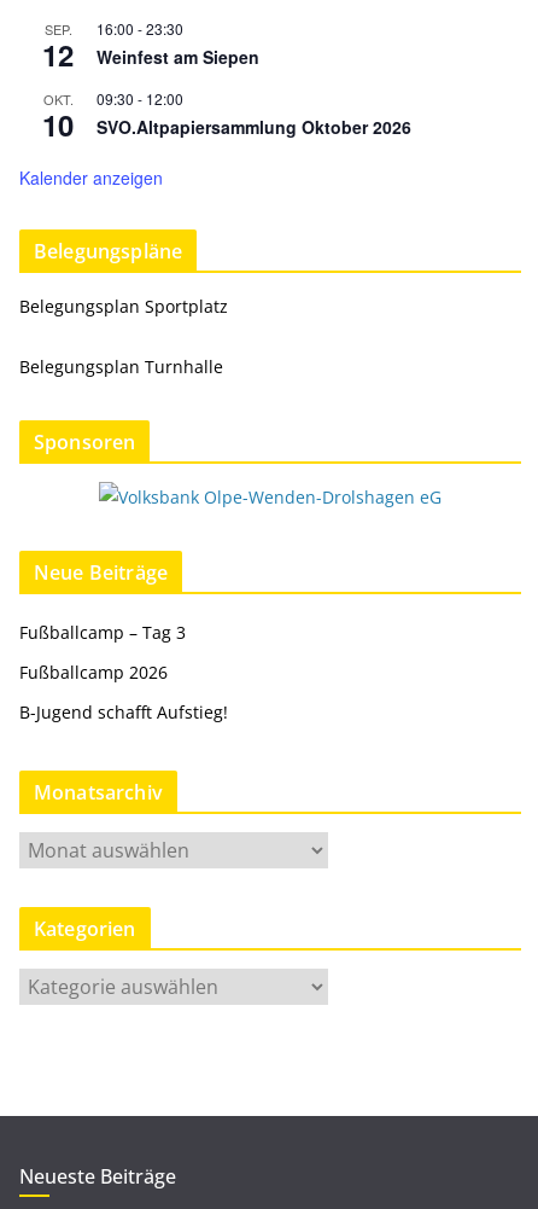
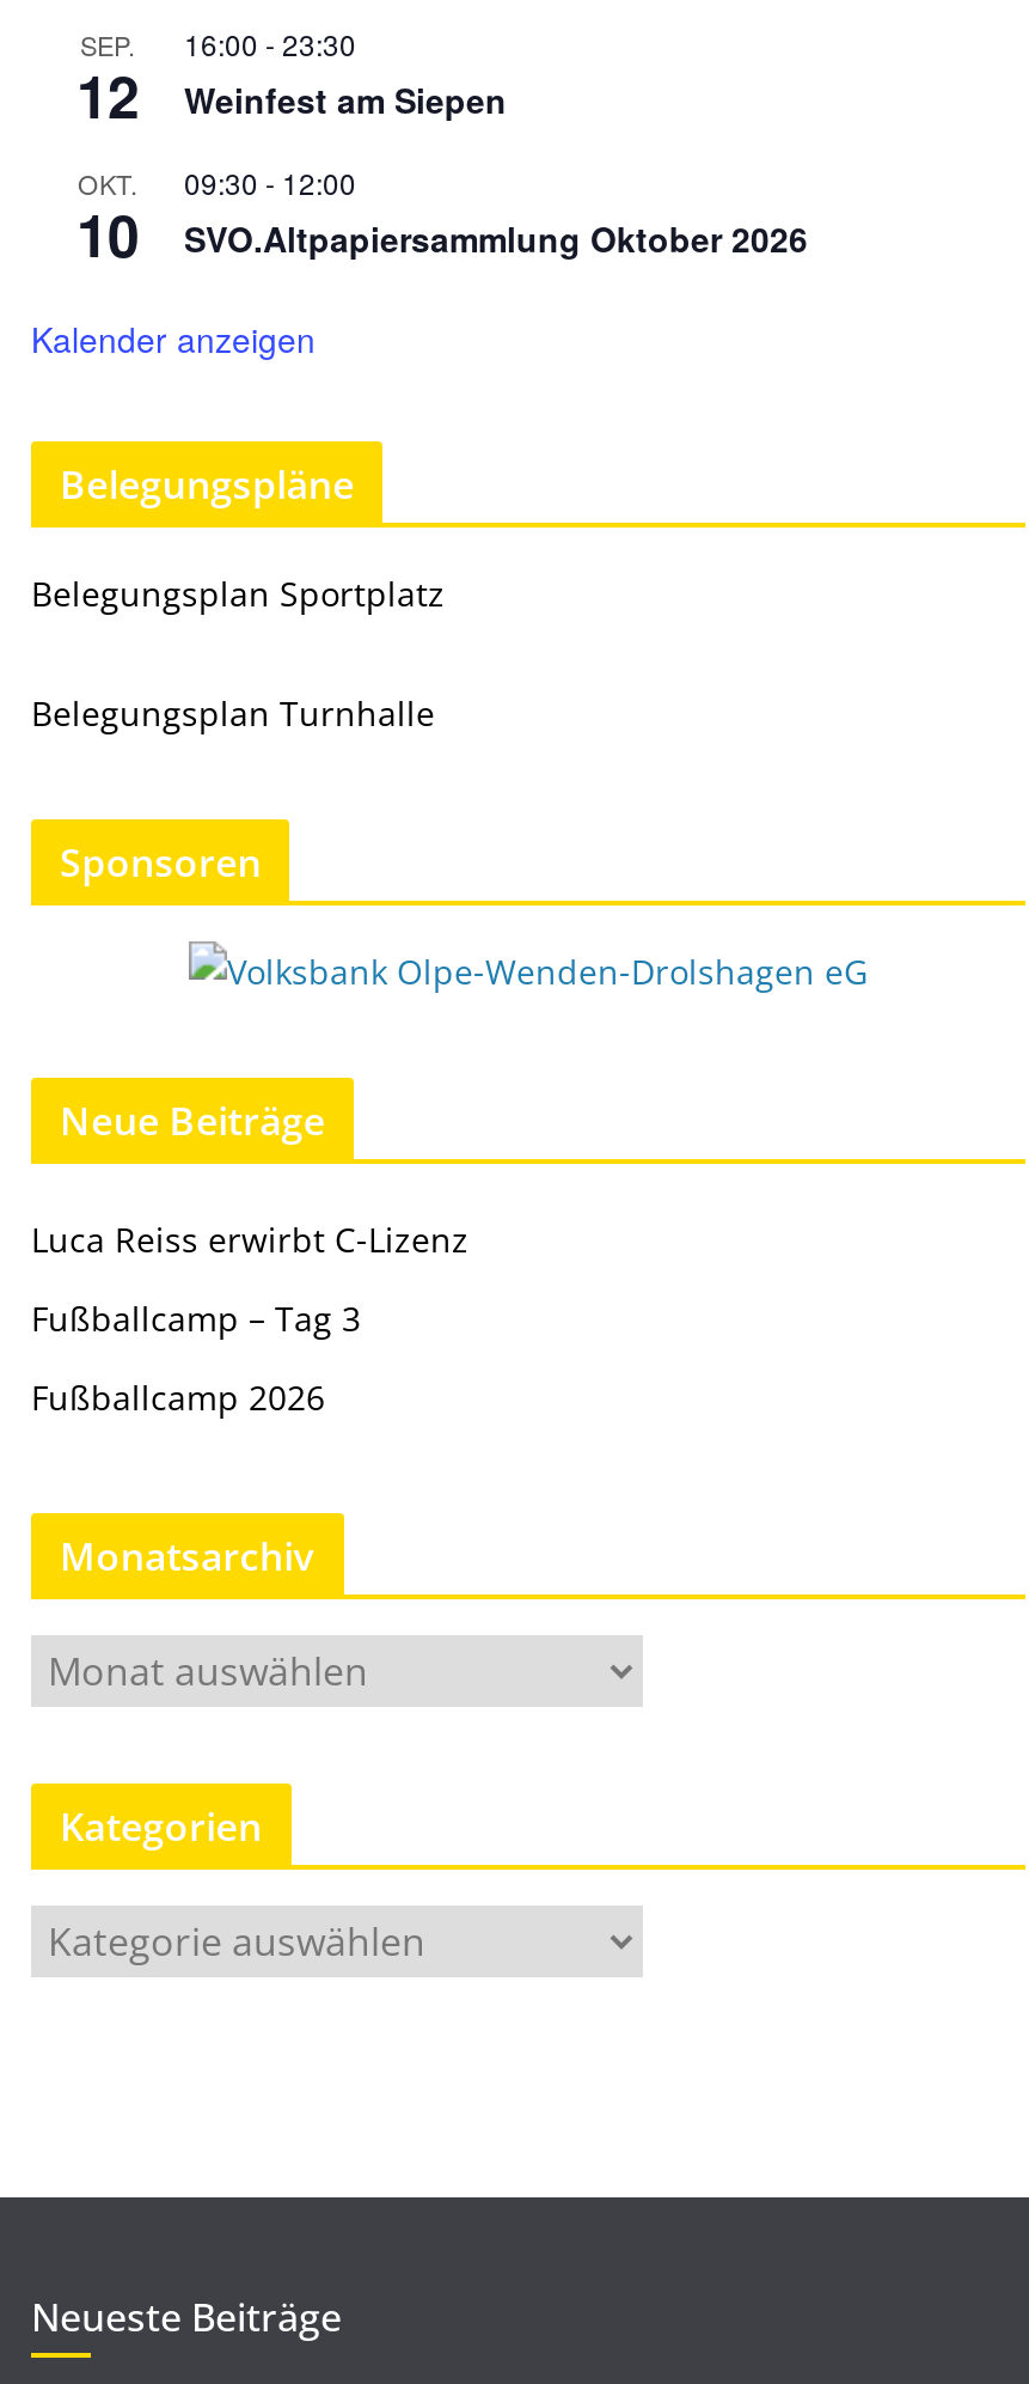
+ Luca Reiss erwirbt C-Lizenz

moved down: Fußballcamp – Tag 3 | Fußballcamp 2026

- B-Jugend schafft Aufstieg!
